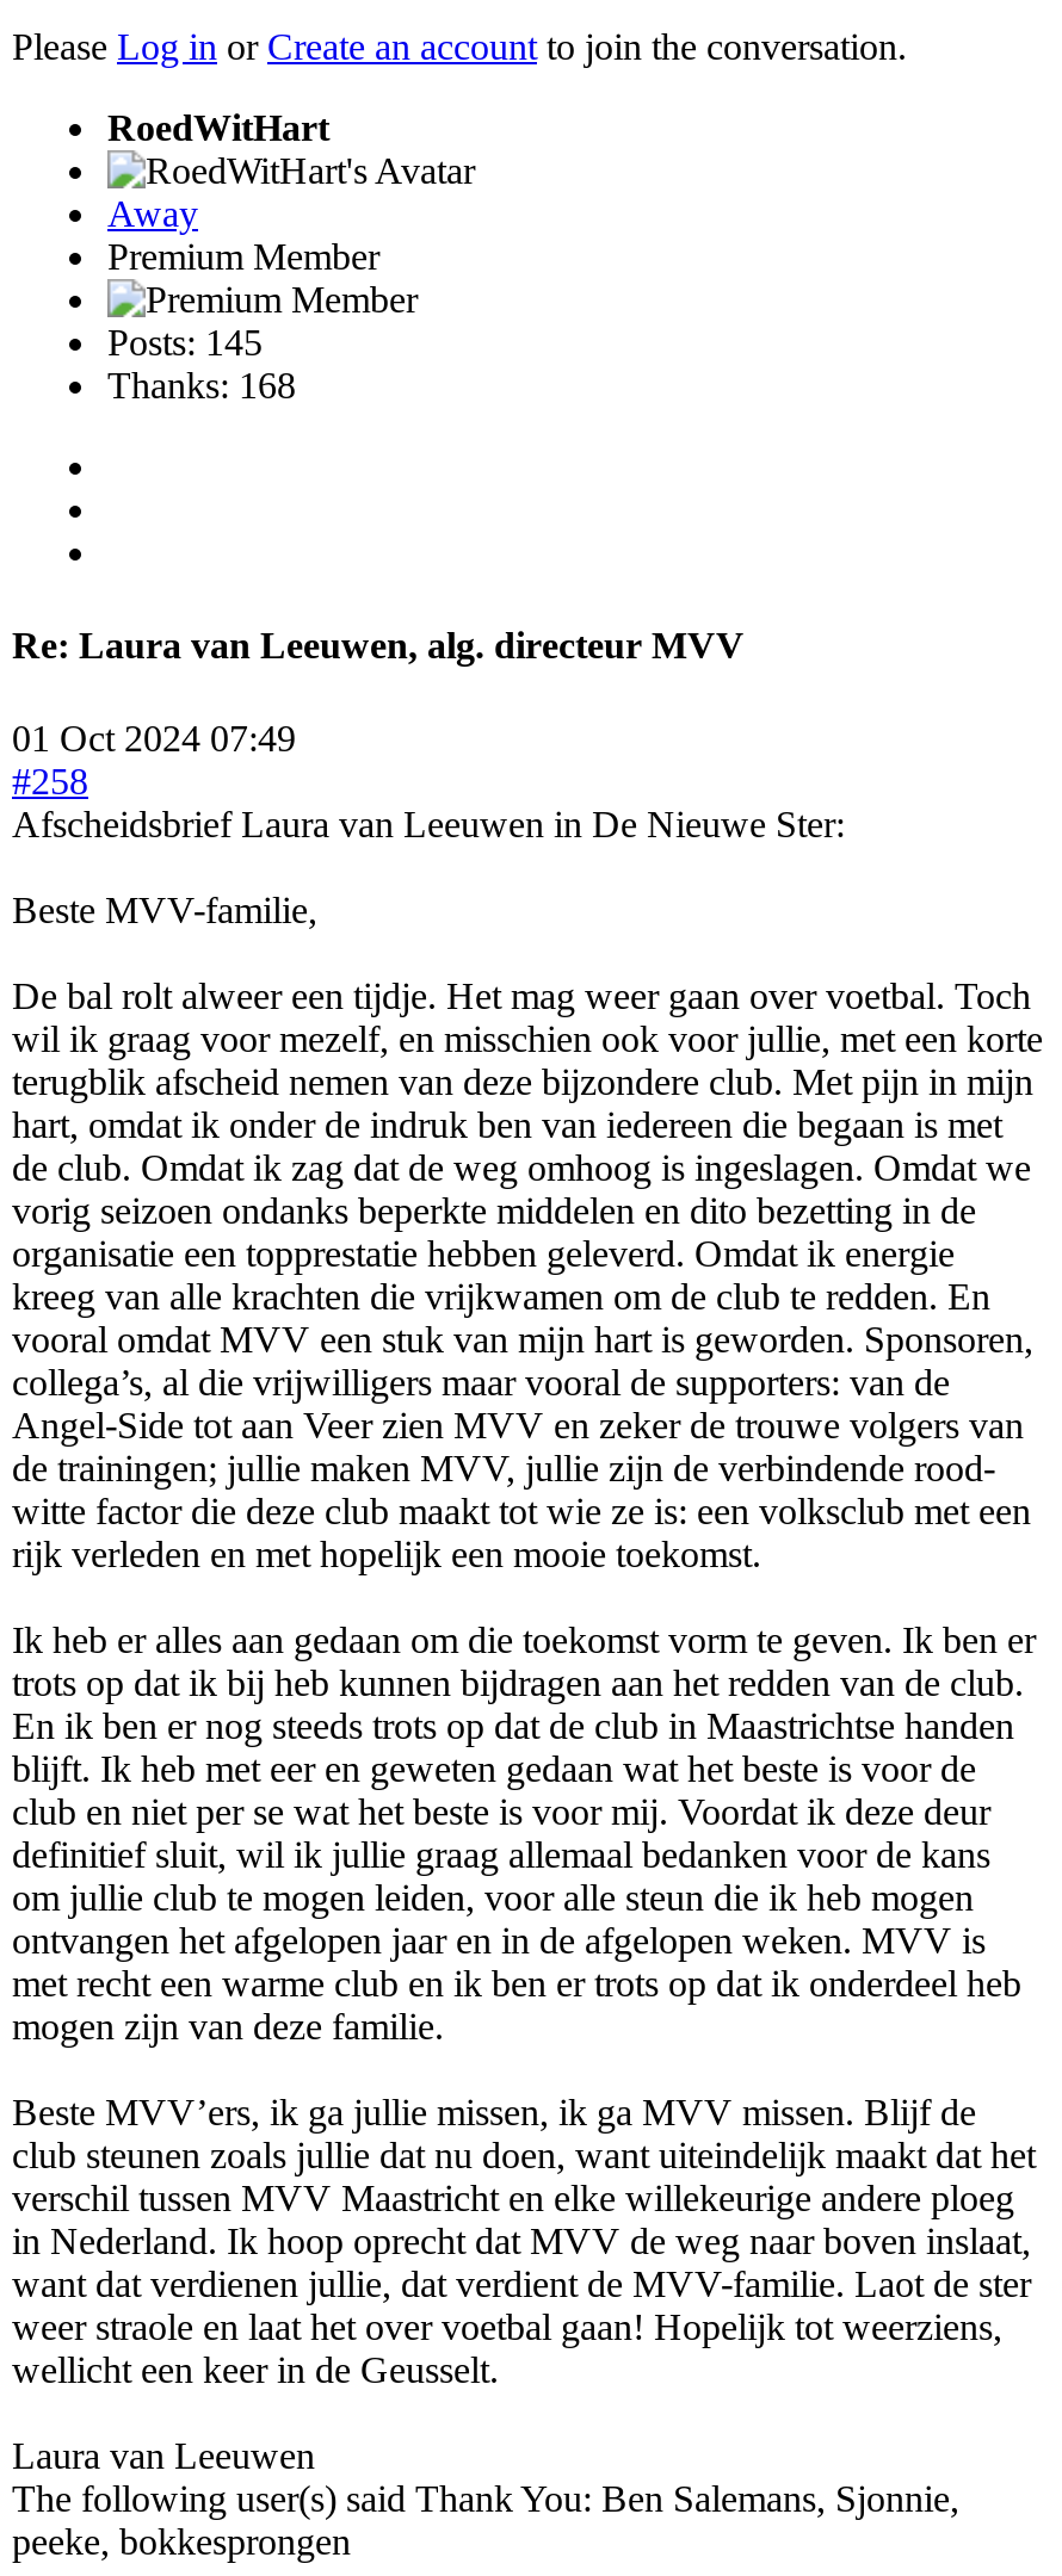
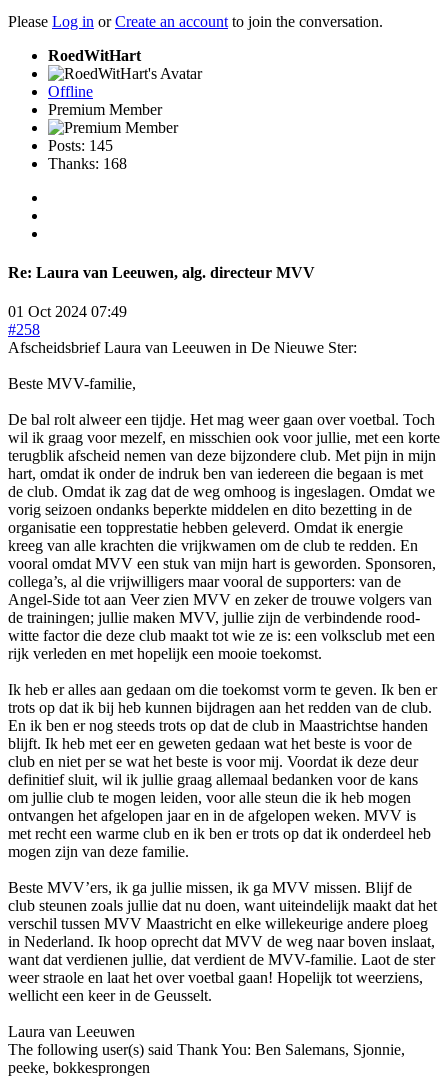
- Away
+ Offline
